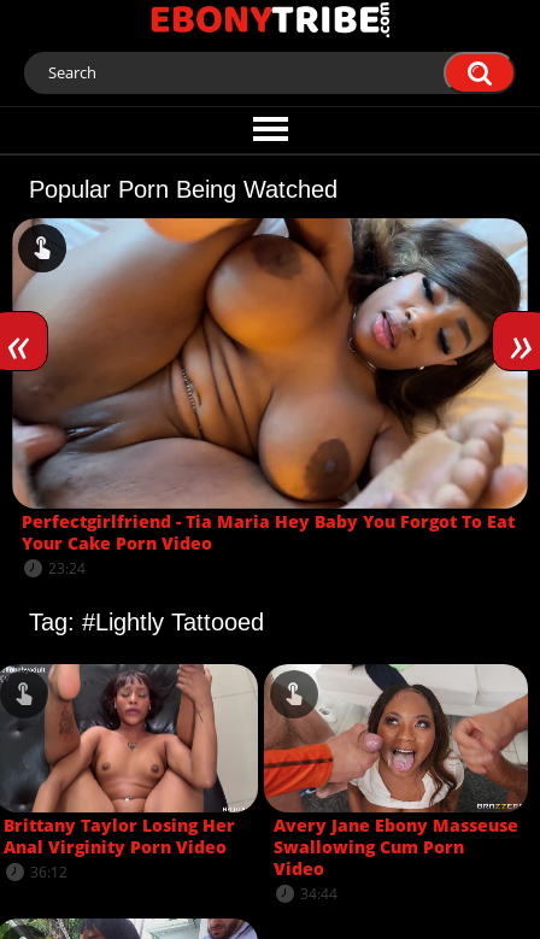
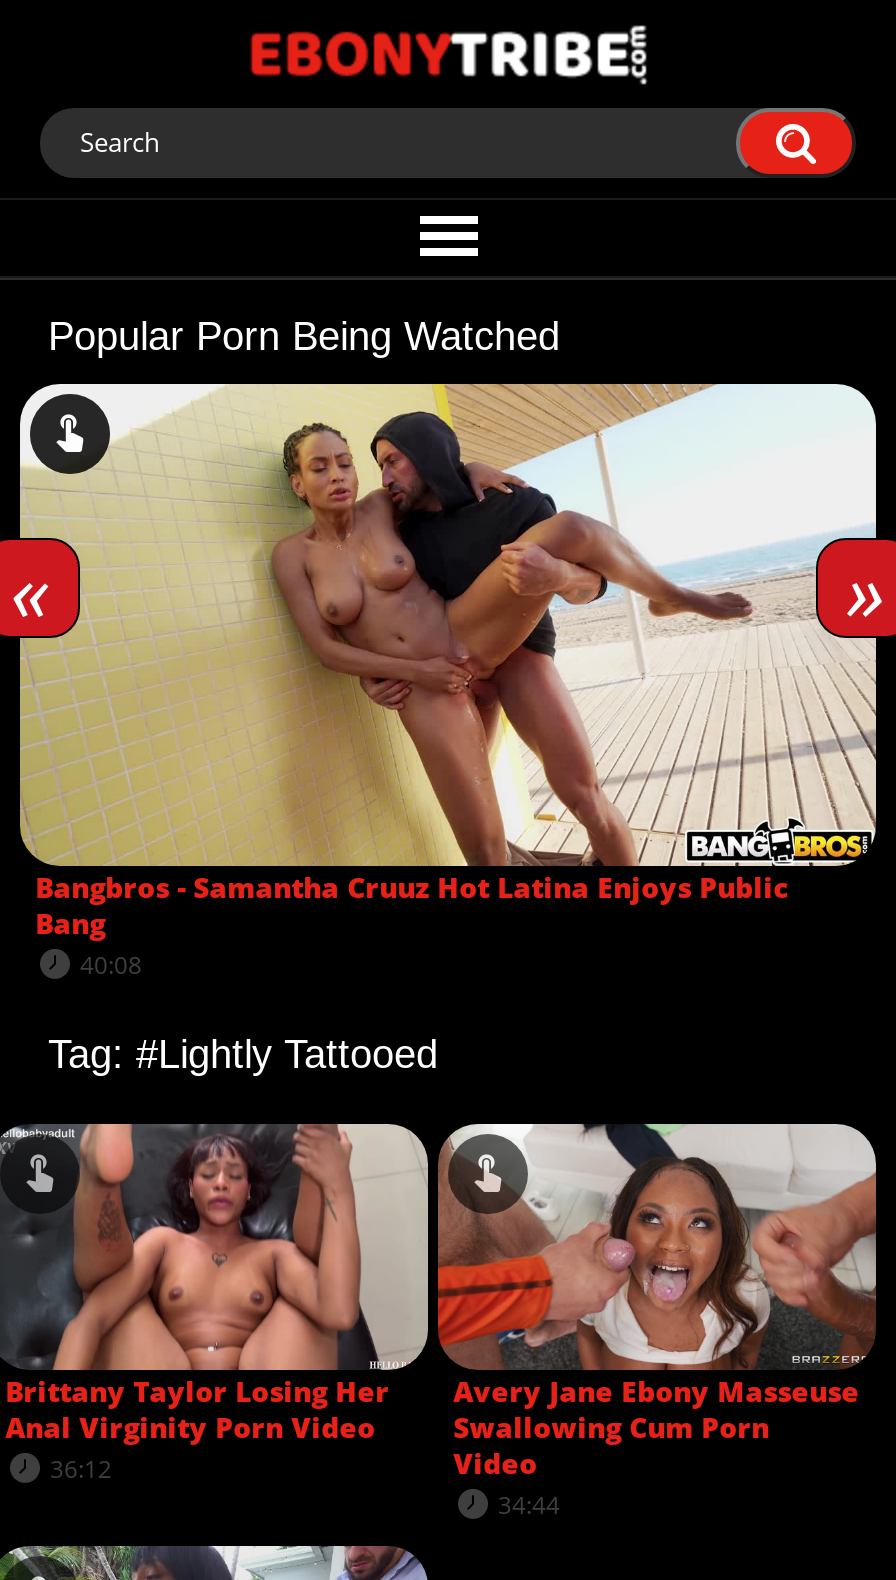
- [image]
- Perfectgirlfriend - Tia Maria Hey Baby You Forgot To Eat
- Your Cake Porn Video
- 23:24
+ [image]
+ Bangbros - Samantha Cruuz Hot Latina Enjoys Public
+ Bang
+ 40:08
